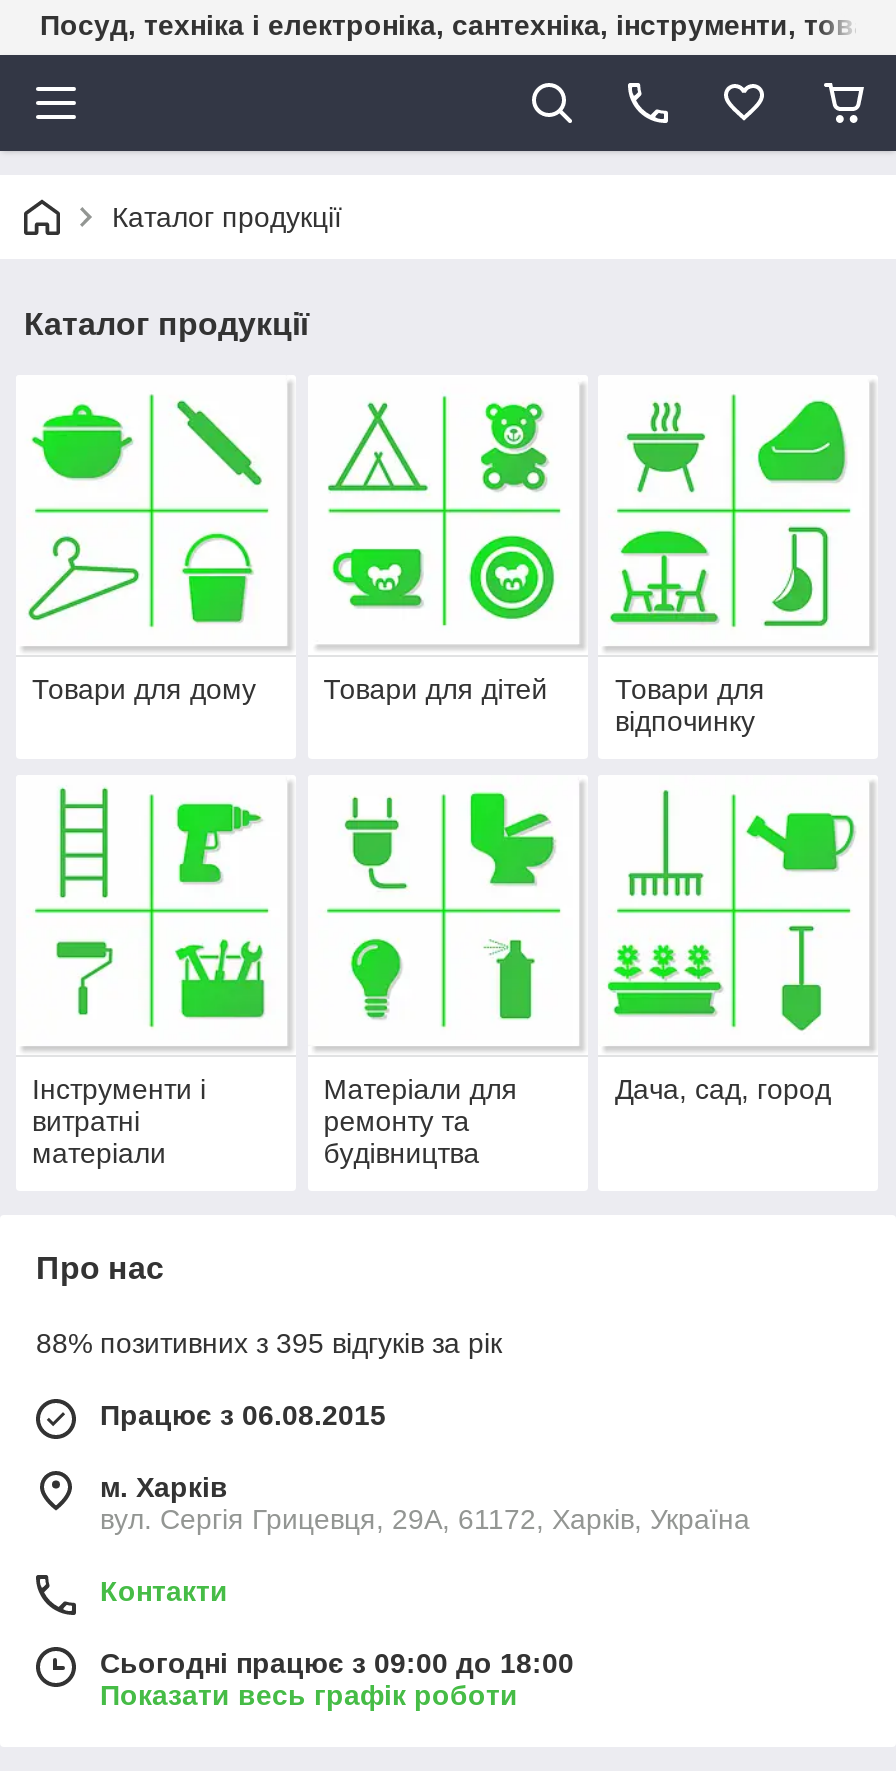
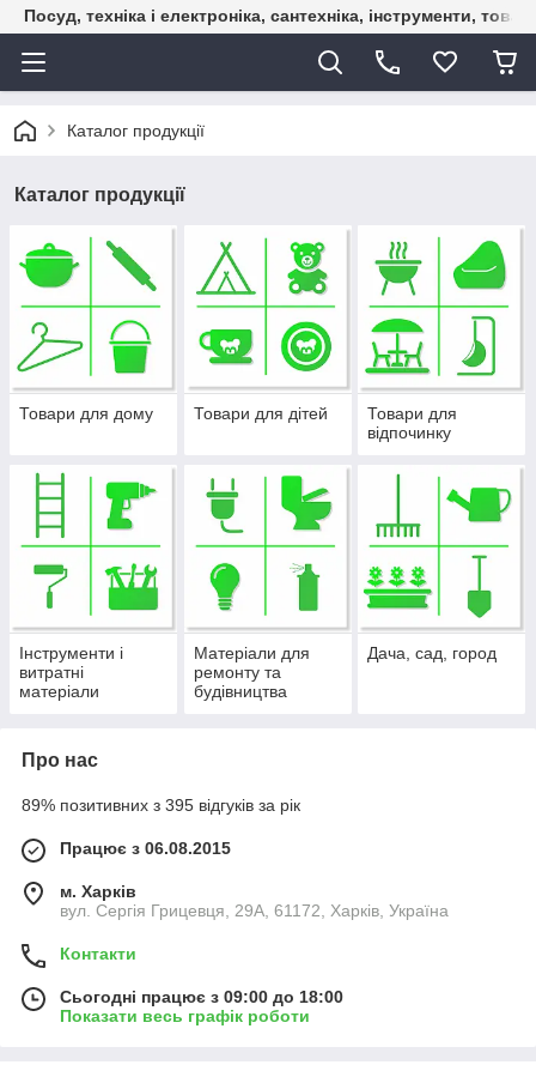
- 88% позитивних з 395 відгуків за рік
+ 89% позитивних з 395 відгуків за рік
